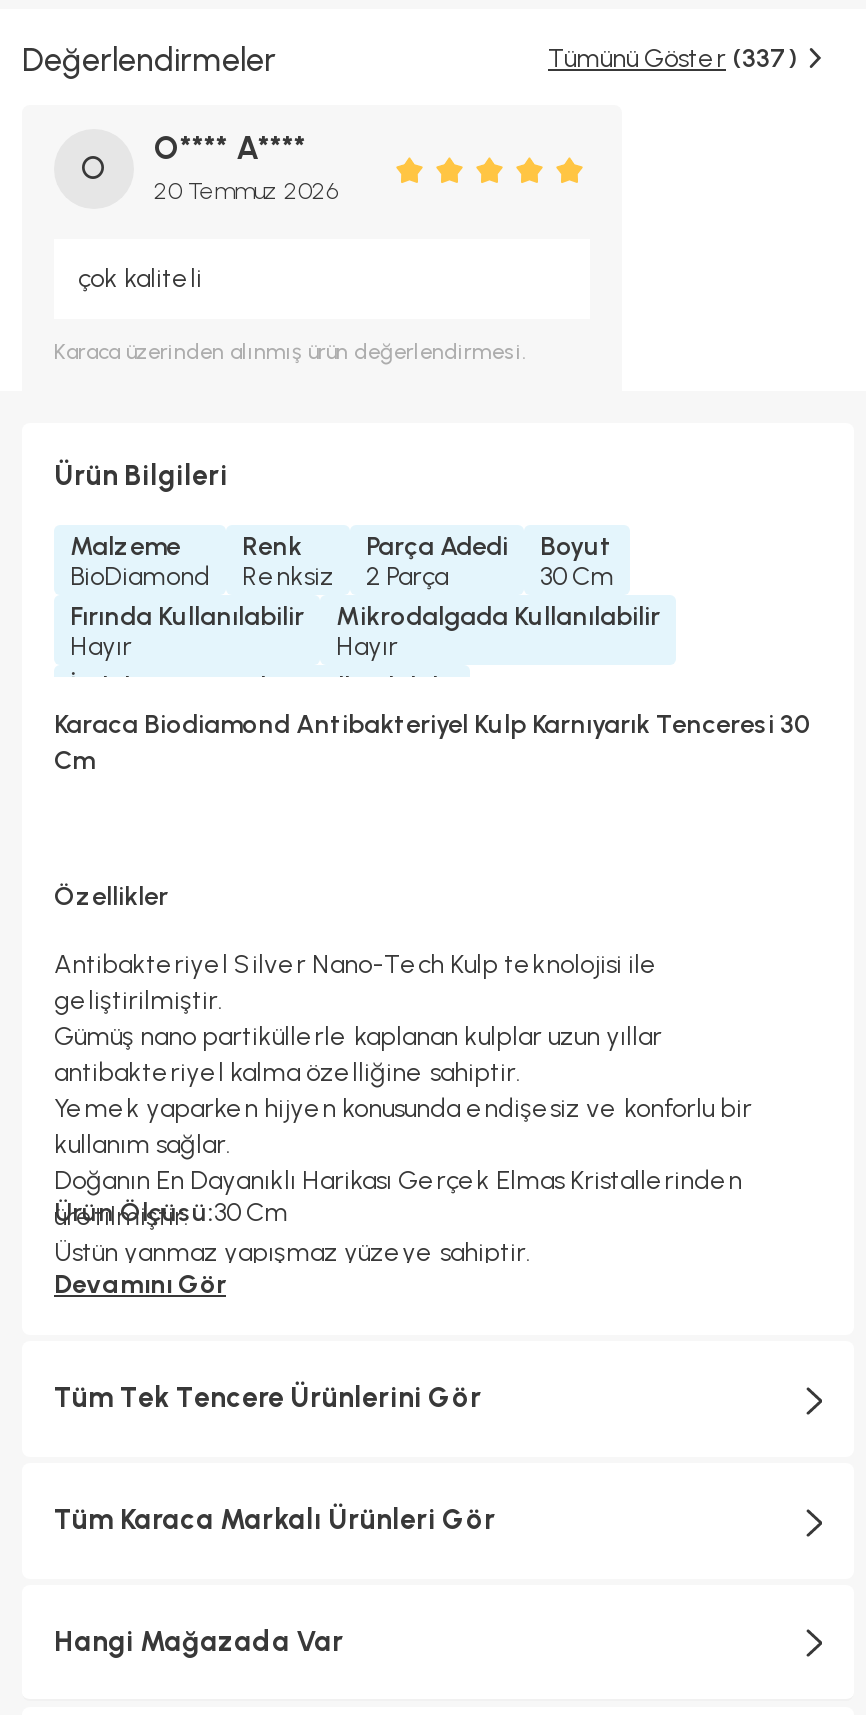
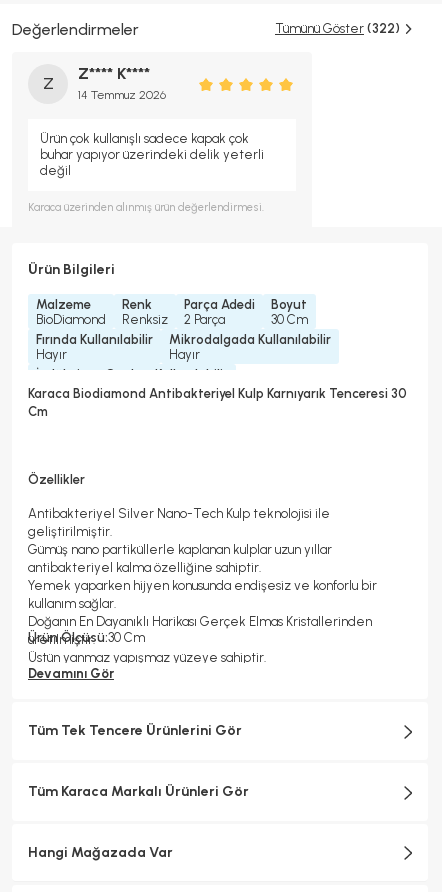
- Tümünü Göster (337)
+ Tümünü Göster (322)

- O**** A****
- 20 Temmuz 2026
+ Z**** K****
+ 14 Temmuz 2026

- O
+ Z

- çok kaliteli
+ Ürün çok kullanışlı sadece kapak çok
+ buhar yapıyor üzerindeki delik yeterli
+ değil
